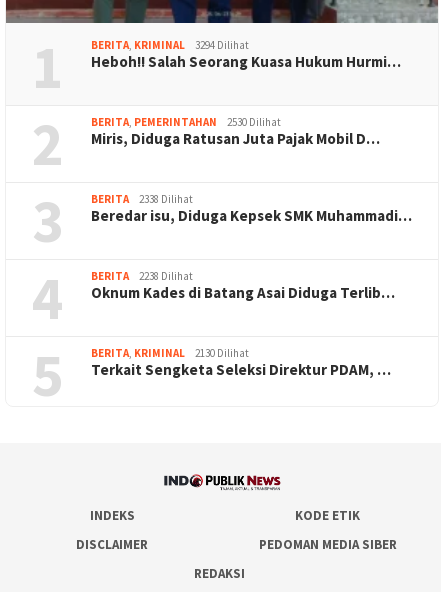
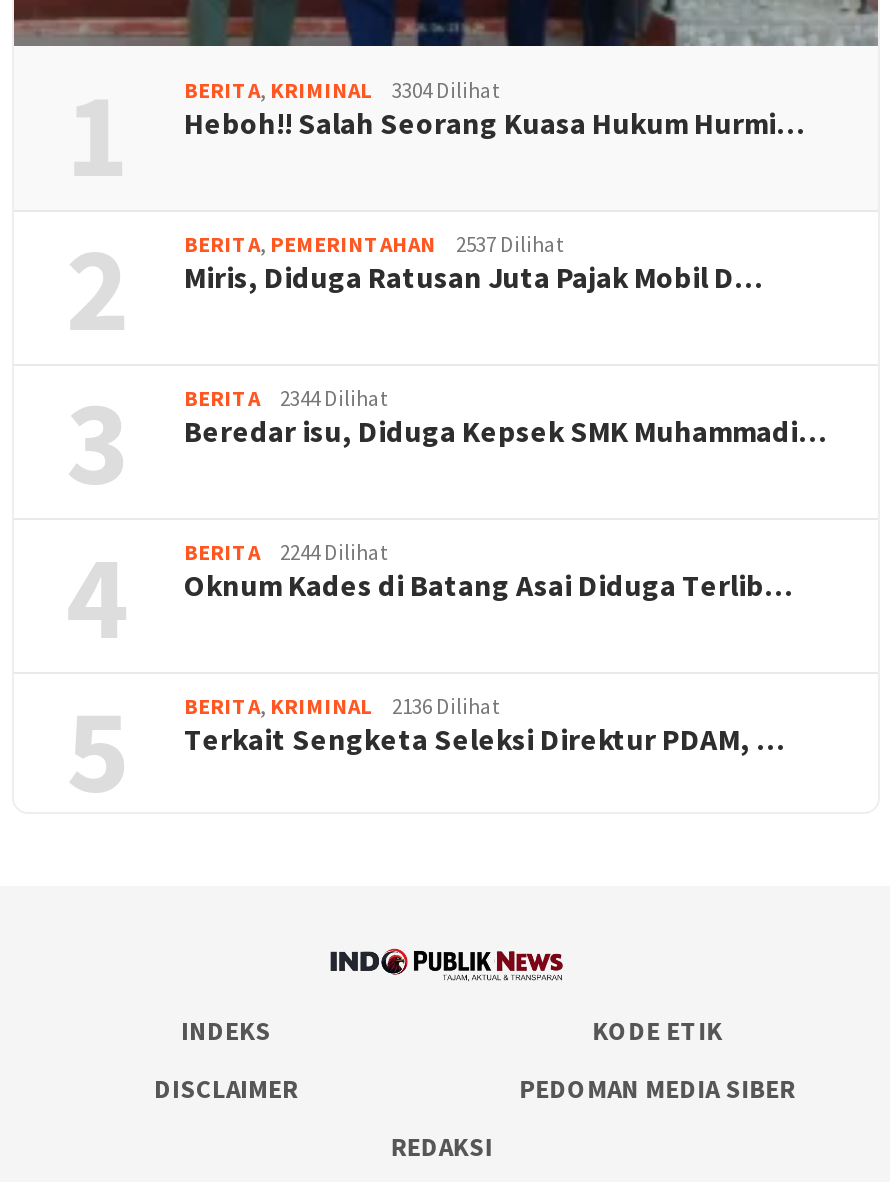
- BERITA, KRIMINAL 3294 Dilihat
+ BERITA, KRIMINAL 3304 Dilihat

- BERITA, PEMERINTAHAN 2530 Dilihat
+ BERITA, PEMERINTAHAN 2537 Dilihat

- BERITA 2338 Dilihat
+ BERITA 2344 Dilihat

- BERITA 2238 Dilihat
+ BERITA 2244 Dilihat

- BERITA, KRIMINAL 2130 Dilihat
+ BERITA, KRIMINAL 2136 Dilihat
